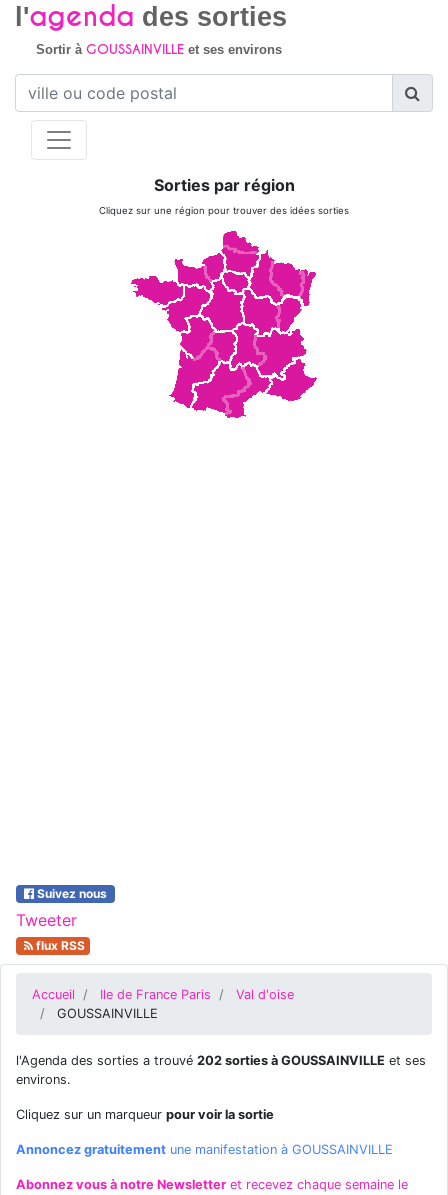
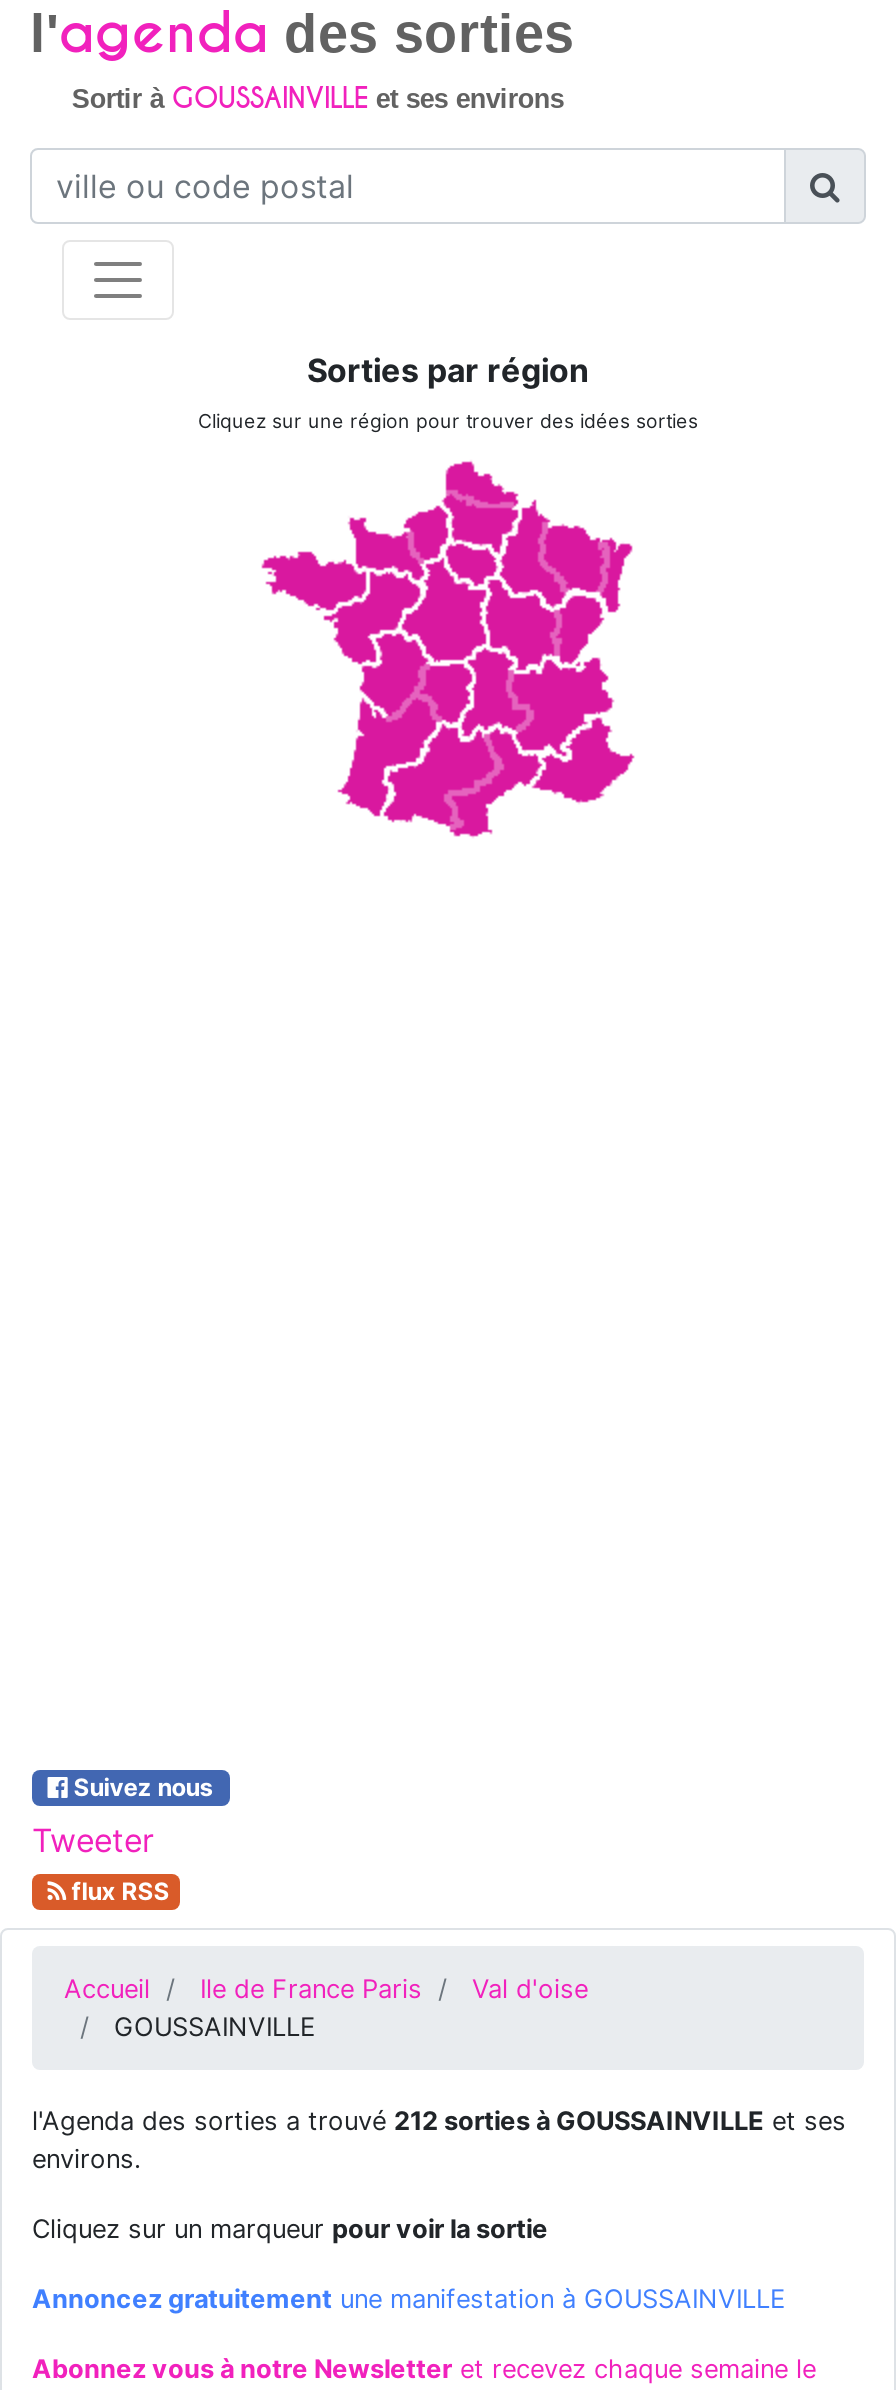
- l'Agenda des sorties a trouvé 202 sorties à GOUSSAINVILLE et ses
+ l'Agenda des sorties a trouvé 212 sorties à GOUSSAINVILLE et ses
